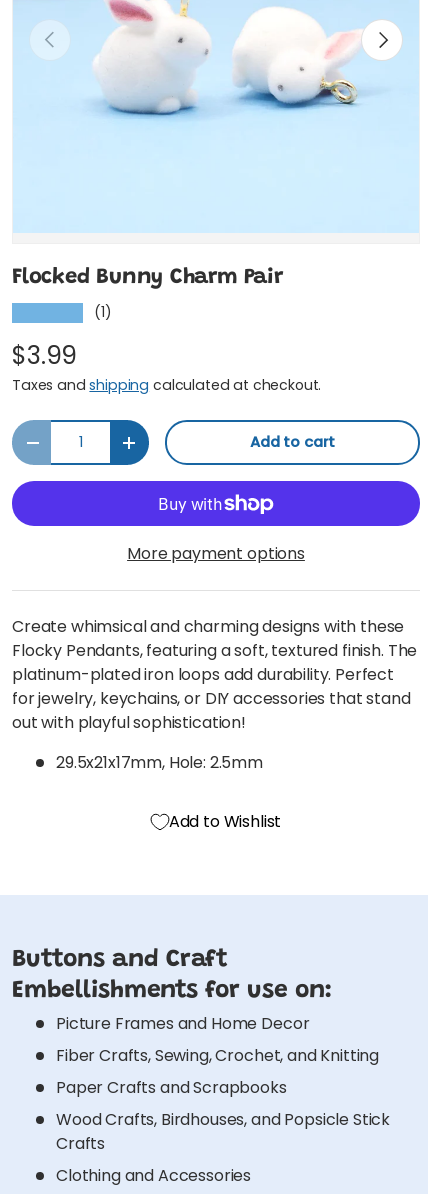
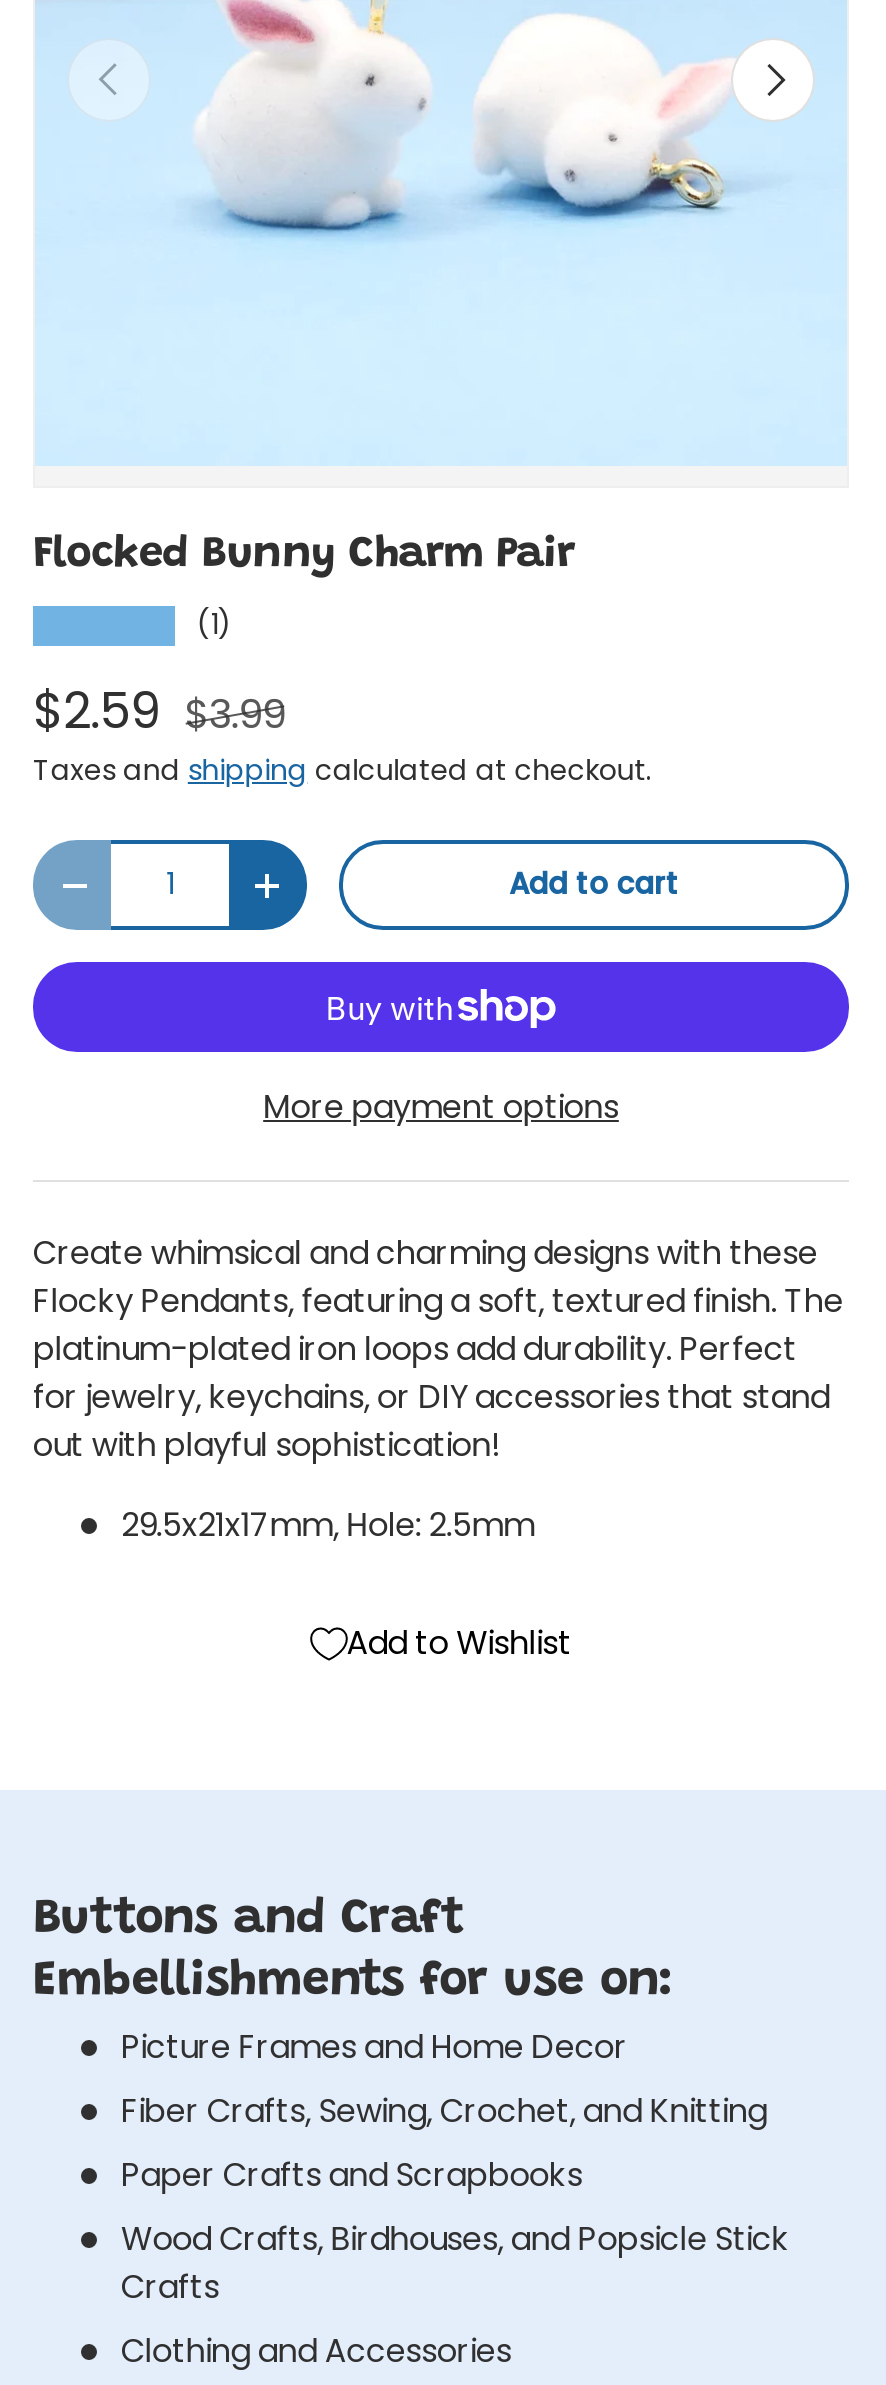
- $3.99
+ $2.59 $3.99
